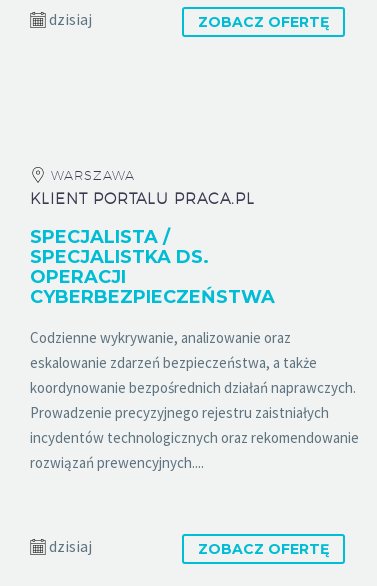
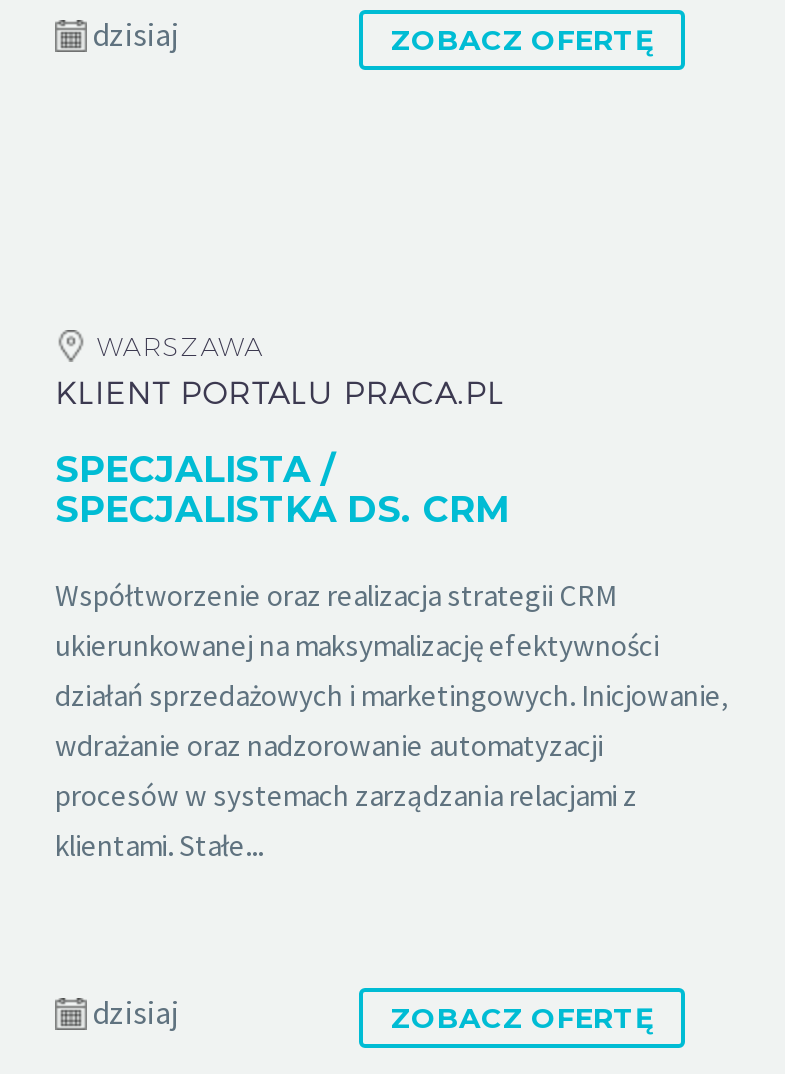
- SPECJALISTKA DS.
- OPERACJI
- CYBERBEZPIECZEŃSTWA
+ SPECJALISTKA DS. CRM

- Codzienne wykrywanie, analizowanie oraz
- eskalowanie zdarzeń bezpieczeństwa, a także
- koordynowanie bezpośrednich działań naprawczych.
- Prowadzenie precyzyjnego rejestru zaistniałych
- incydentów technologicznych oraz rekomendowanie
- rozwiązań prewencyjnych....
+ Współtworzenie oraz realizacja strategii CRM
+ ukierunkowanej na maksymalizację efektywności
+ działań sprzedażowych i marketingowych. Inicjowanie,
+ wdrażanie oraz nadzorowanie automatyzacji
+ procesów w systemach zarządzania relacjami z
+ klientami. Stałe...
